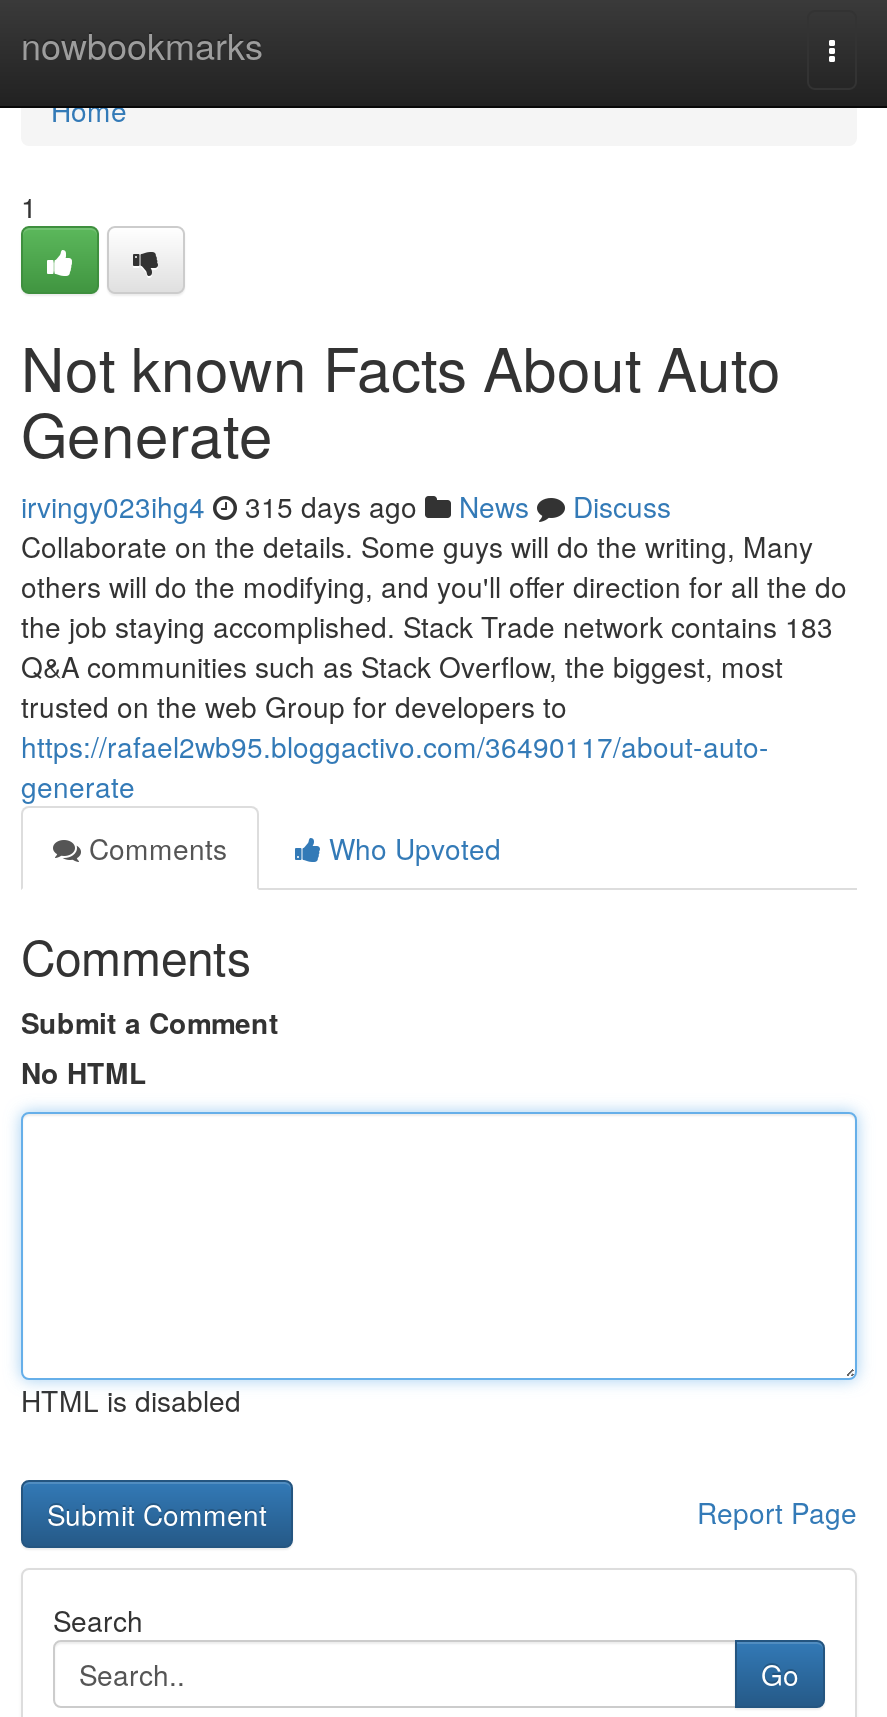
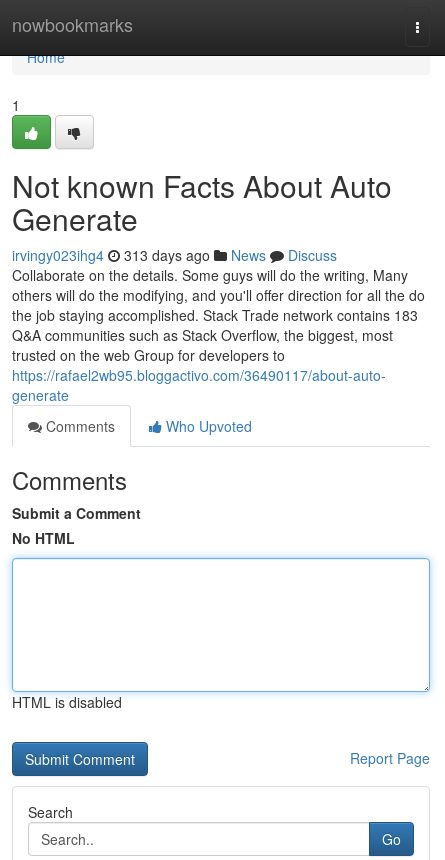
- irvingy023ihg4 315 days ago News Discuss
+ irvingy023ihg4 313 days ago News Discuss
